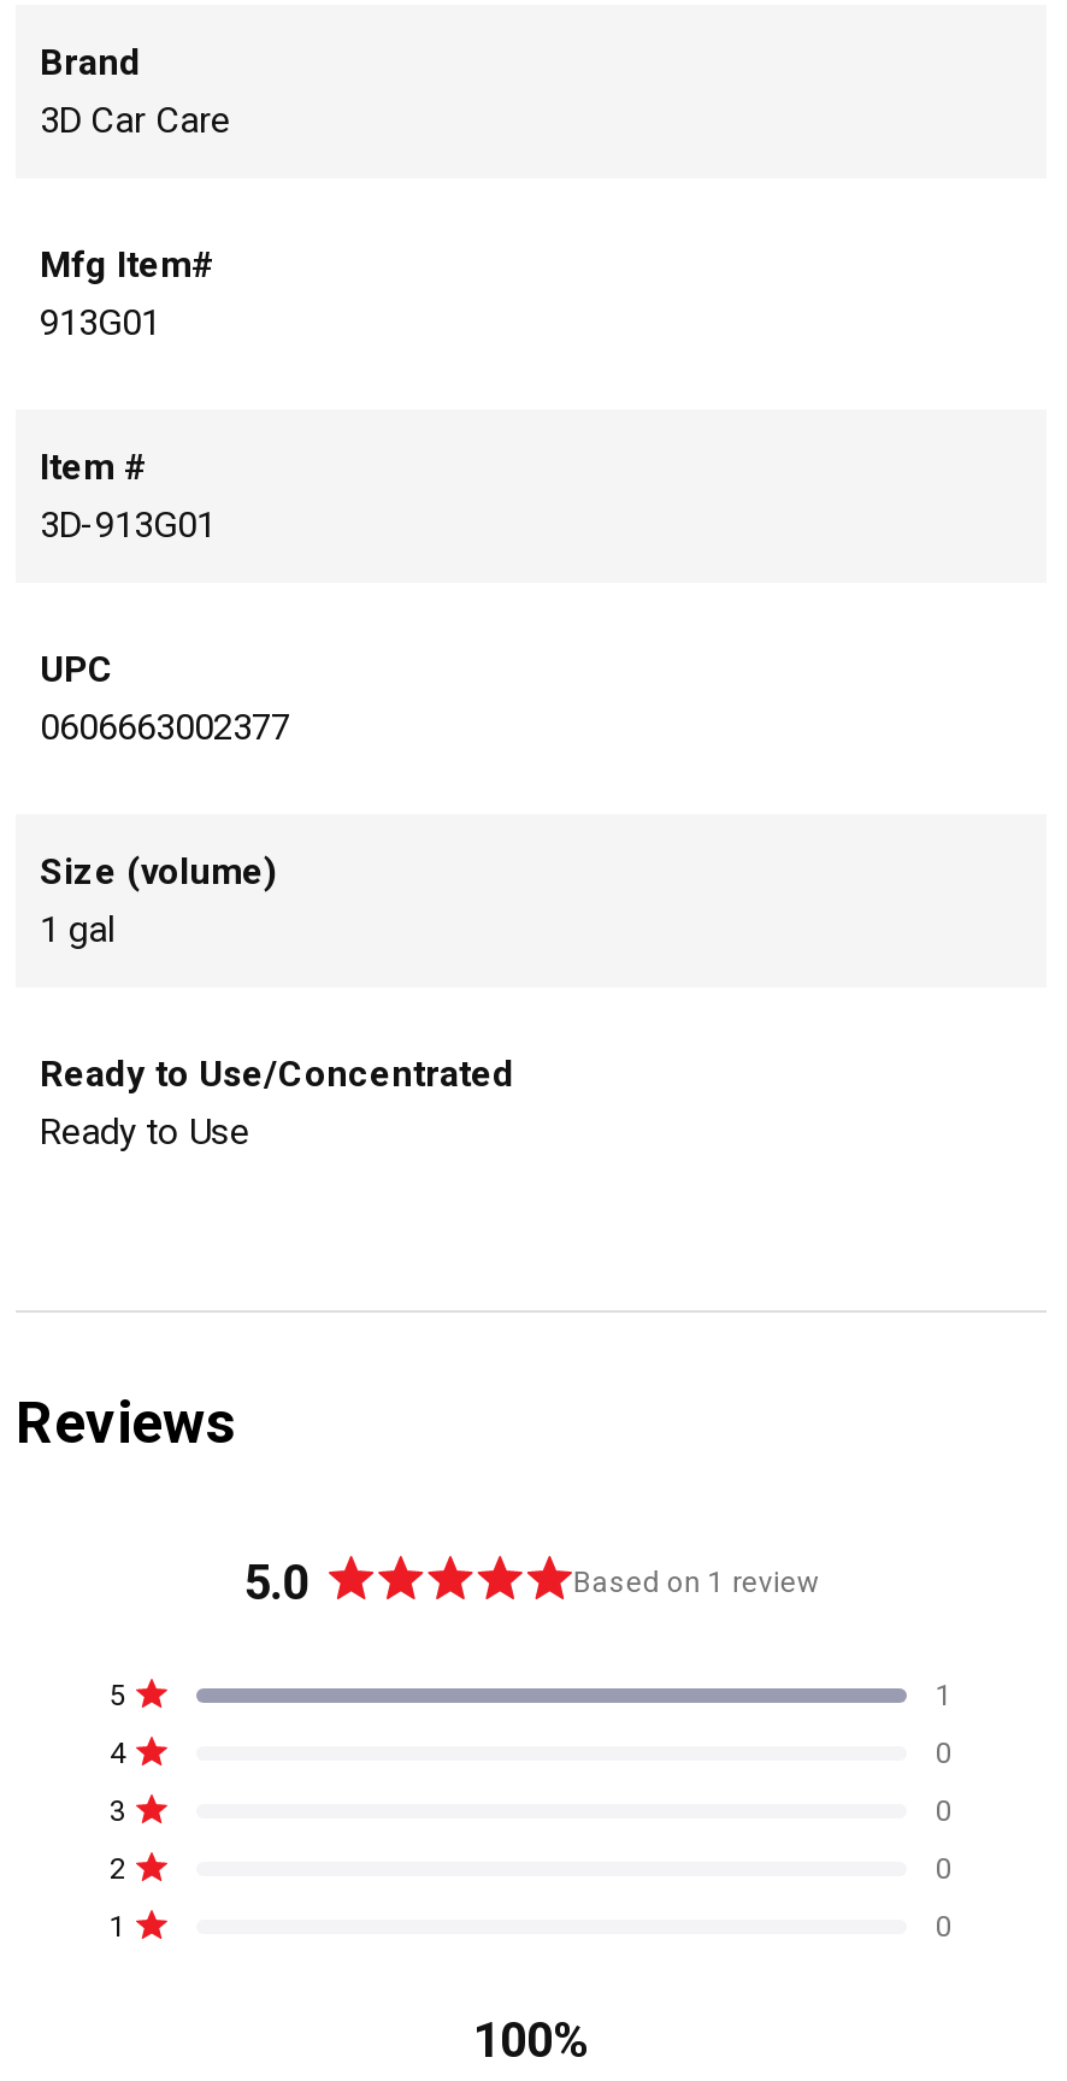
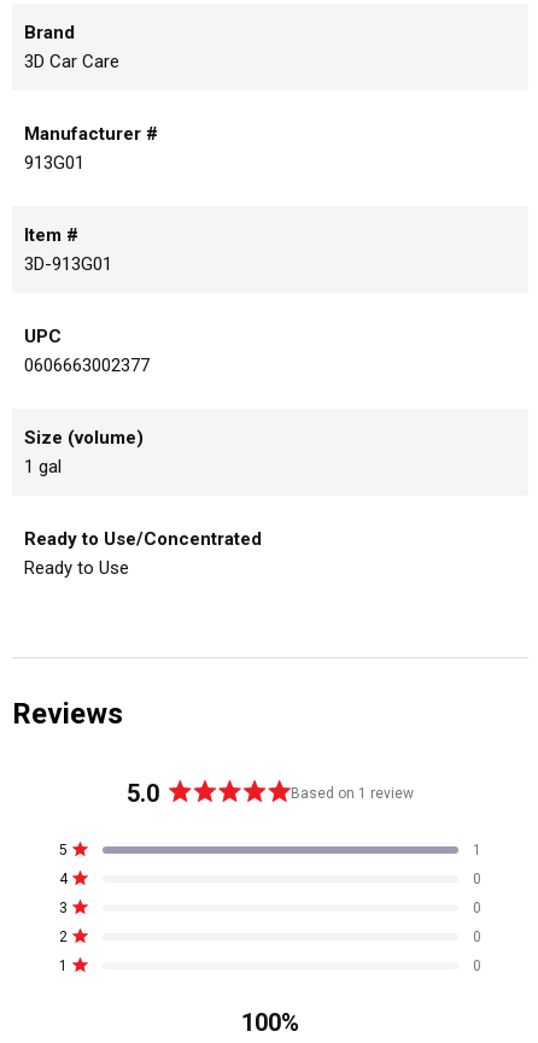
- Mfg Item#
+ Manufacturer #
